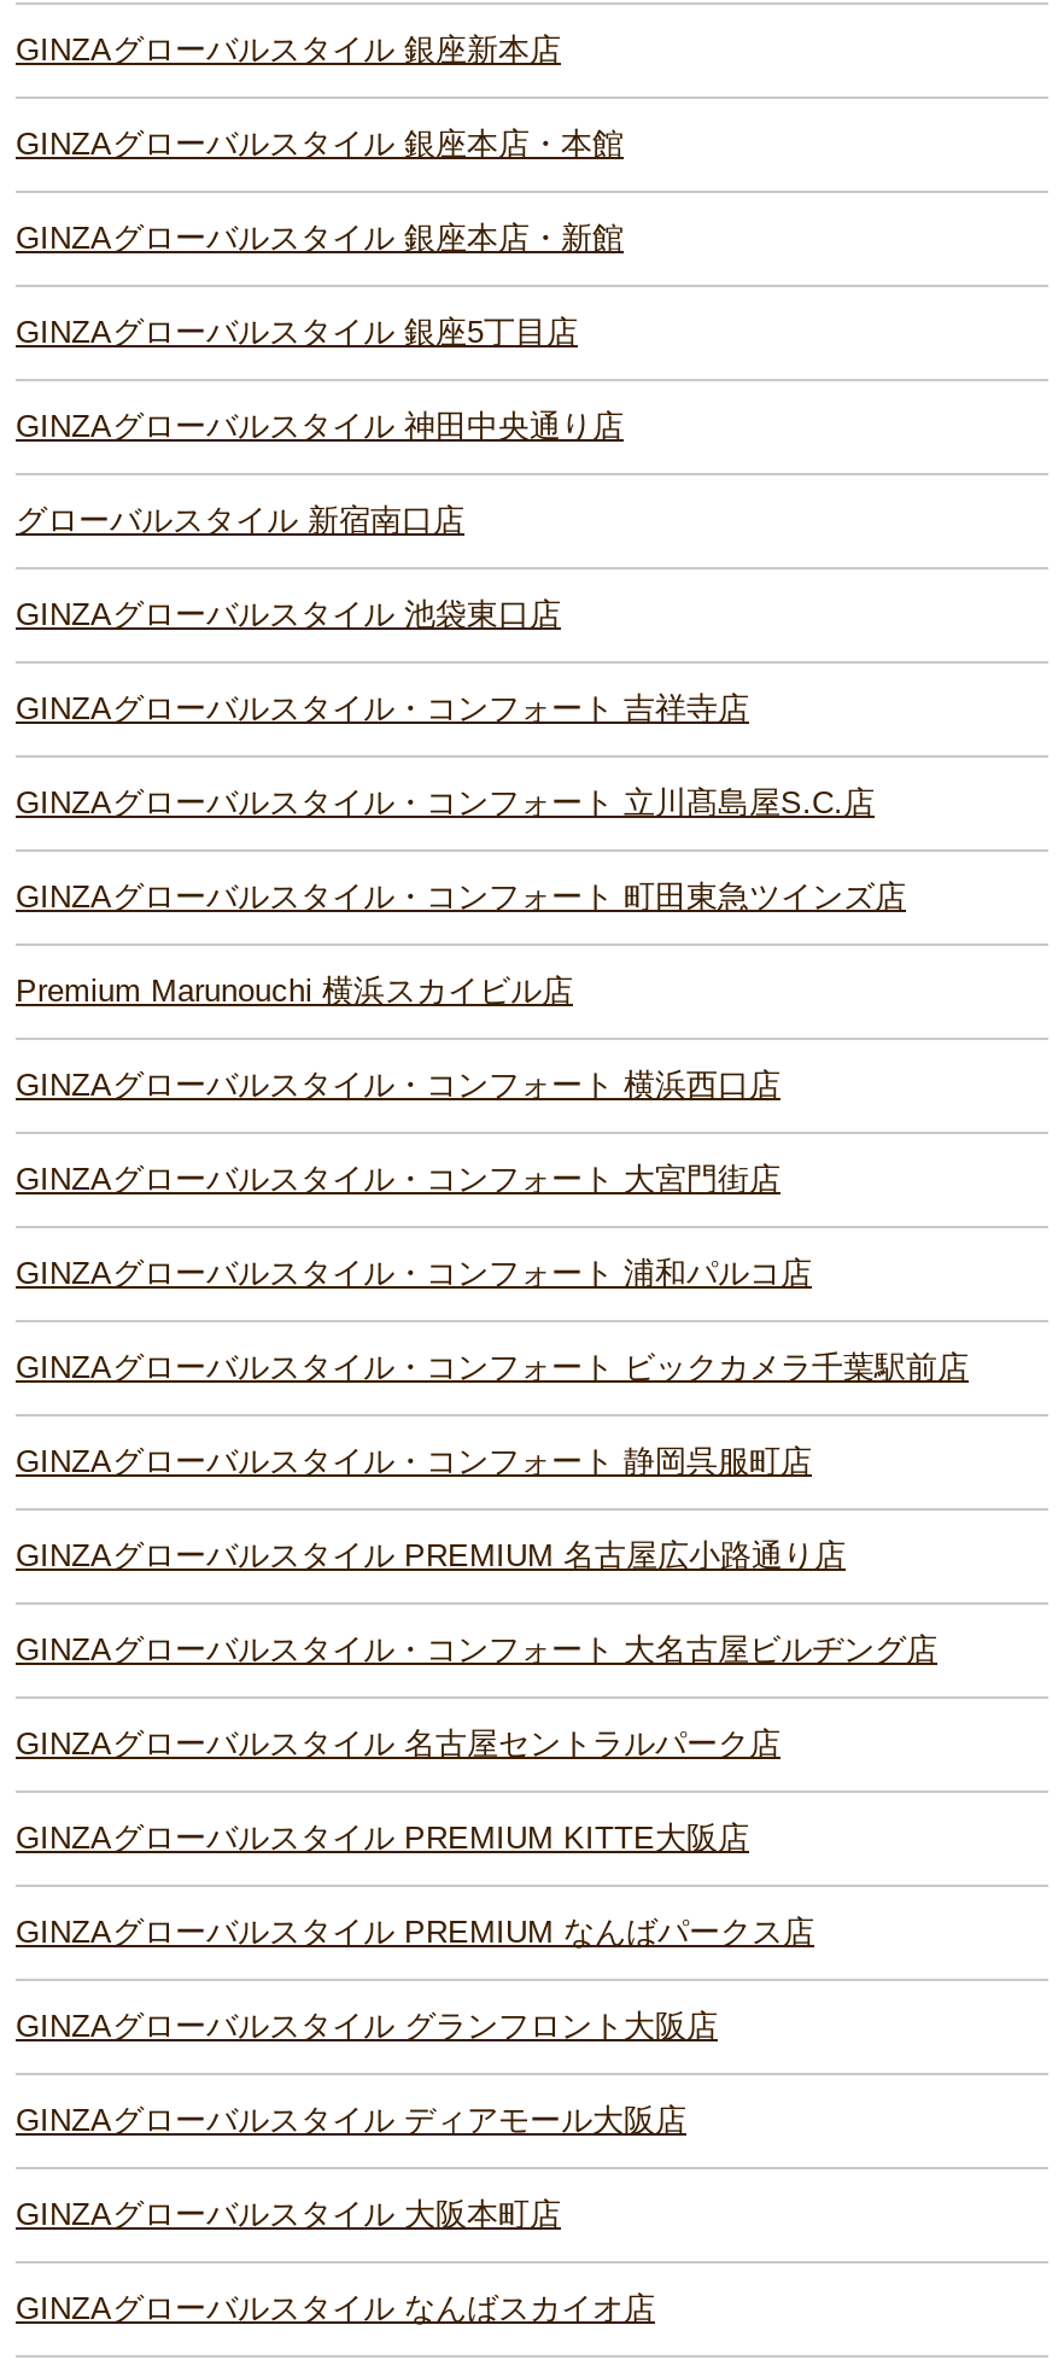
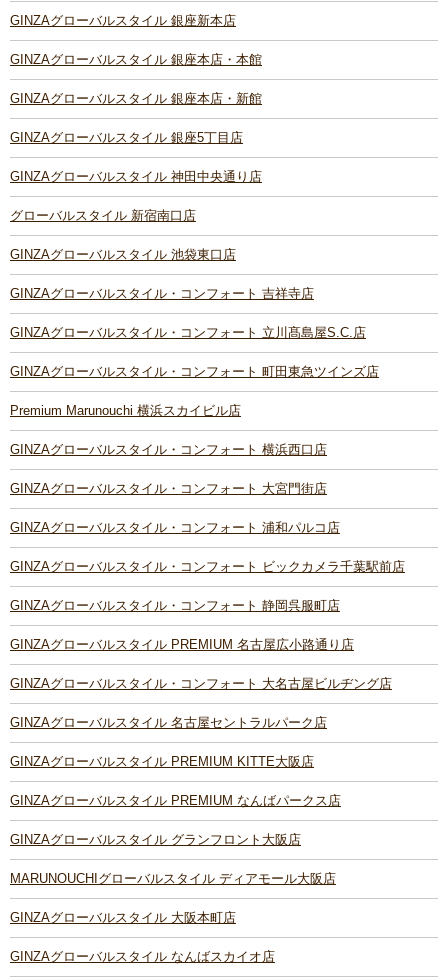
- GINZAグローバルスタイル ディアモール大阪店
+ MARUNOUCHIグローバルスタイル ディアモール大阪店
